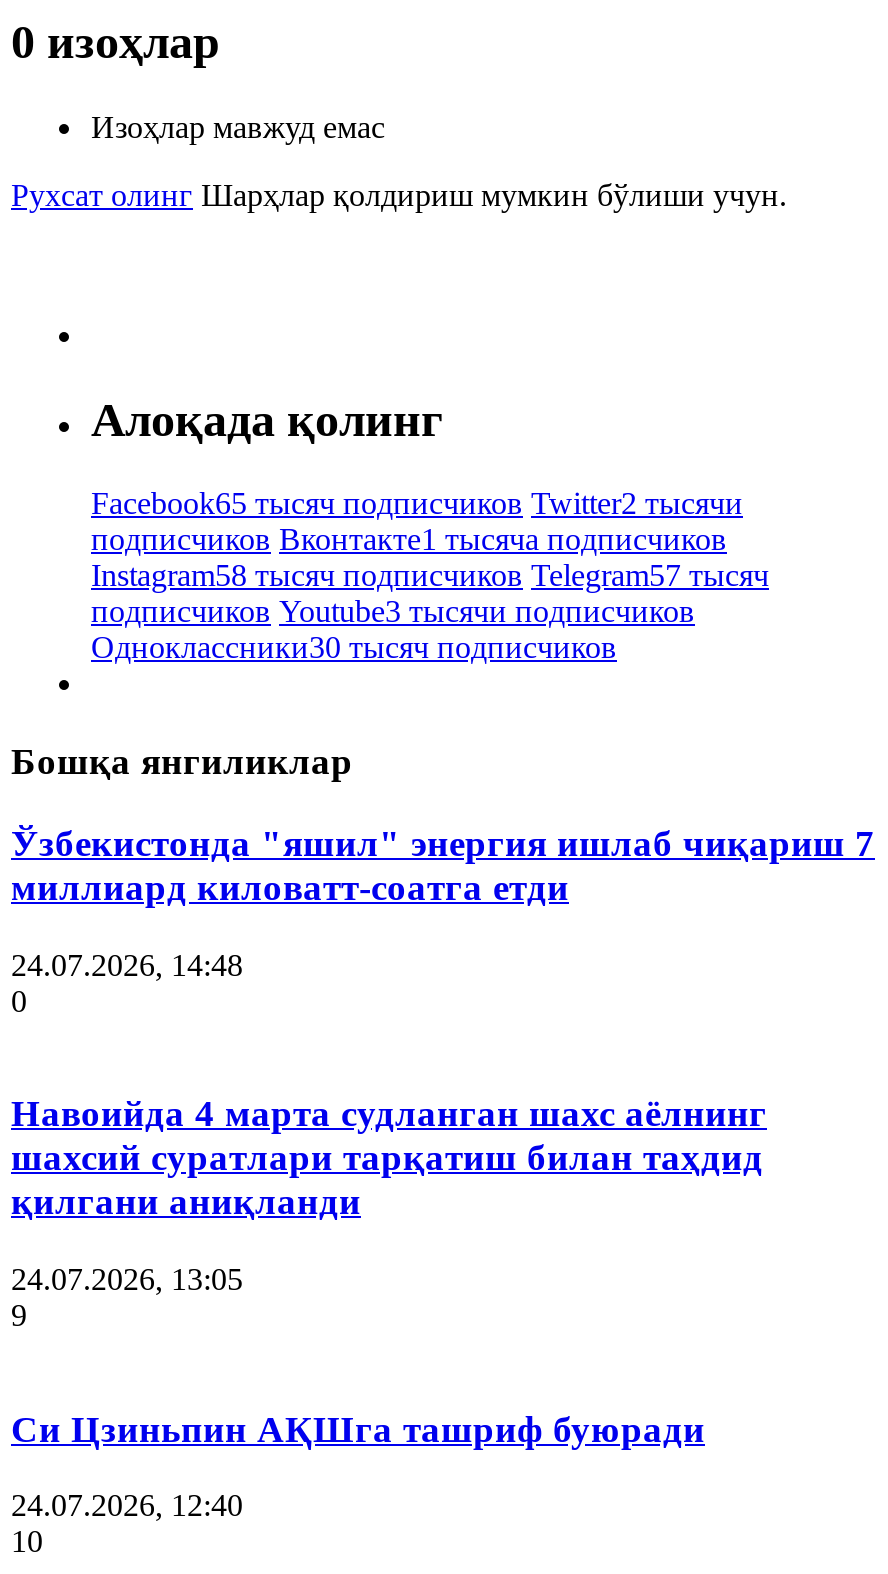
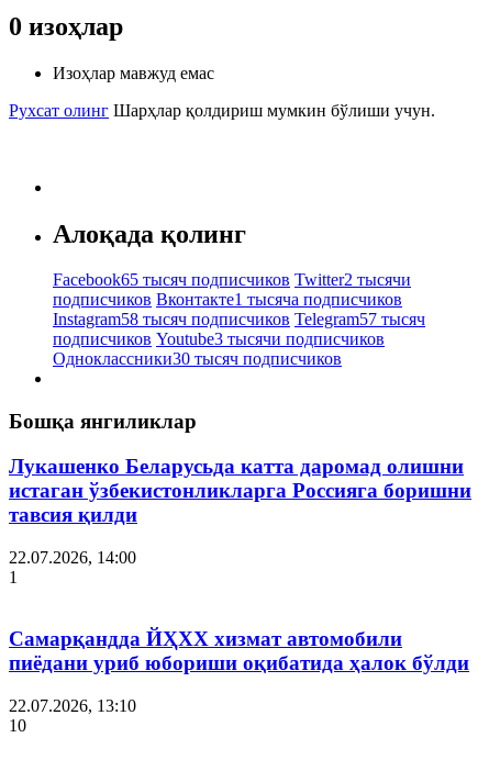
- Ўзбекистонда "яшил" энергия ишлаб чиқариш 7
- миллиард киловатт-соатга етди
- 24.07.2026, 14:48
- 0
- Навоийда 4 марта судланган шахс аёлнинг
- шахсий суратлари тарқатиш билан таҳдид
- қилгани аниқланди
- 24.07.2026, 13:05
- 9
- Си Цзиньпин АҚШга ташриф буюради
- 24.07.2026, 12:40
+ Лукашенко Беларусьда катта даромад олишни
+ истаган ўзбекистонликларга Россияга боришни
+ тавсия қилди
+ 22.07.2026, 14:00
+ 1
+ Самарқандда ЙҲХХ хизмат автомобили
+ пиёдани уриб юбориши оқибатида ҳалок бўлди
+ 22.07.2026, 13:10
